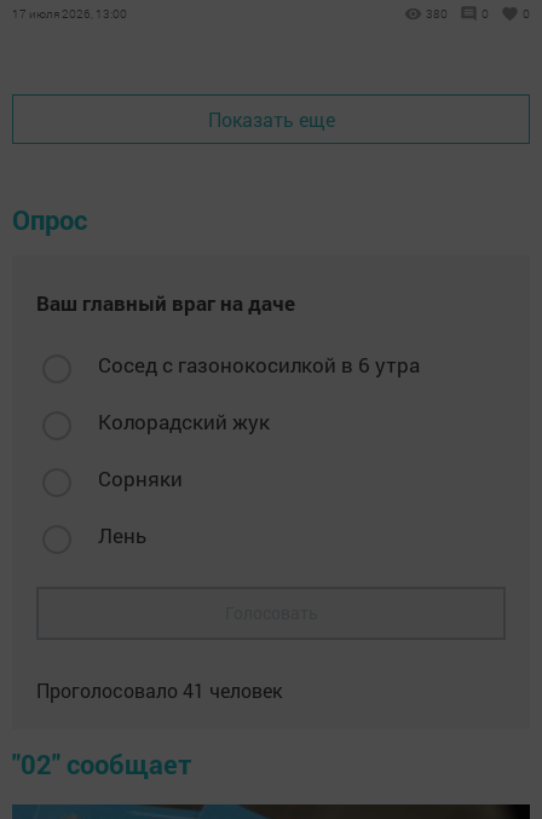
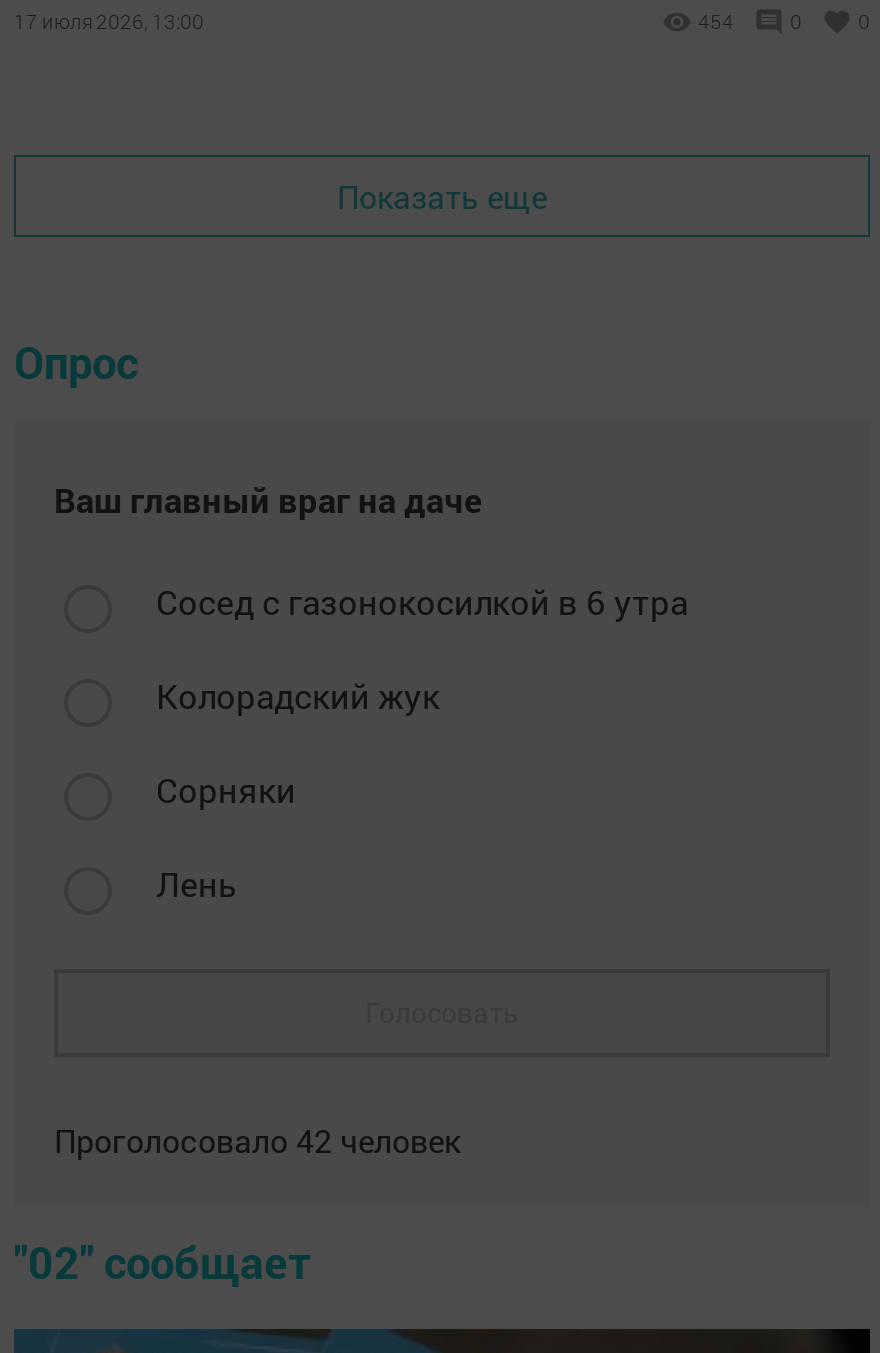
- 380
+ 454

- Проголосовало 41 человек
+ Проголосовало 42 человек
